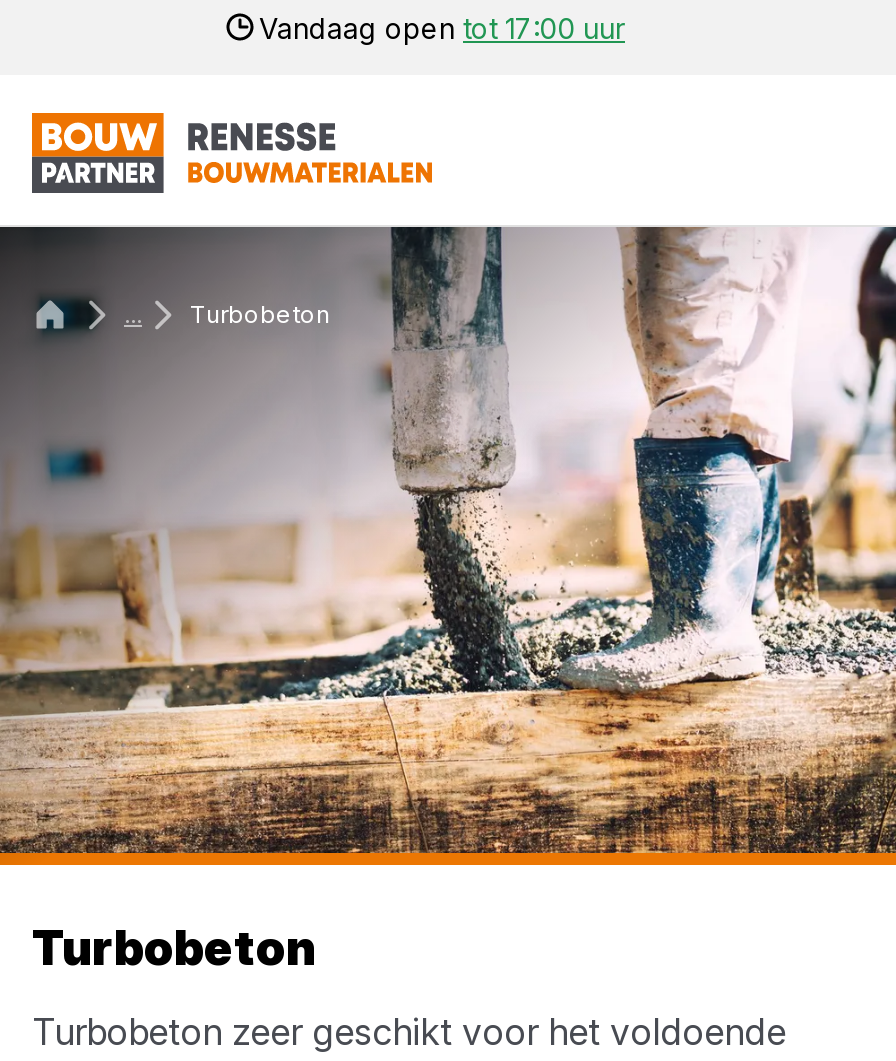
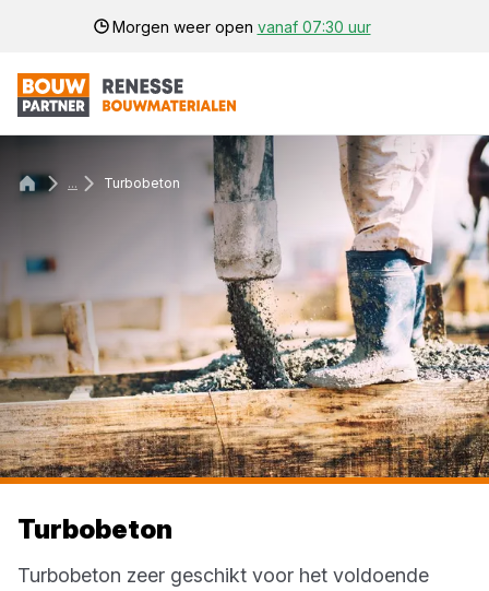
- Vandaag open tot 17:00 uur
+ Morgen weer open vanaf 07:30 uur
